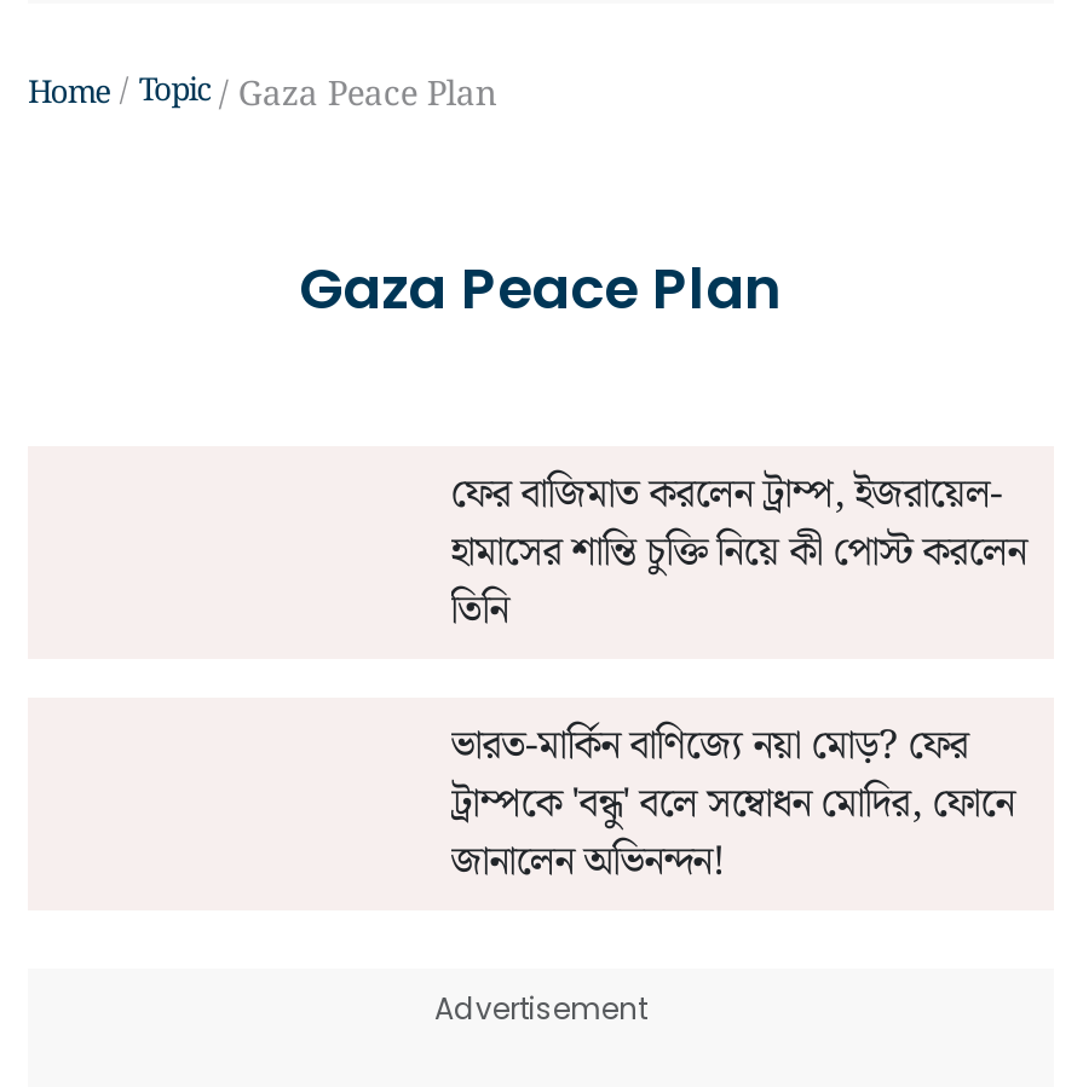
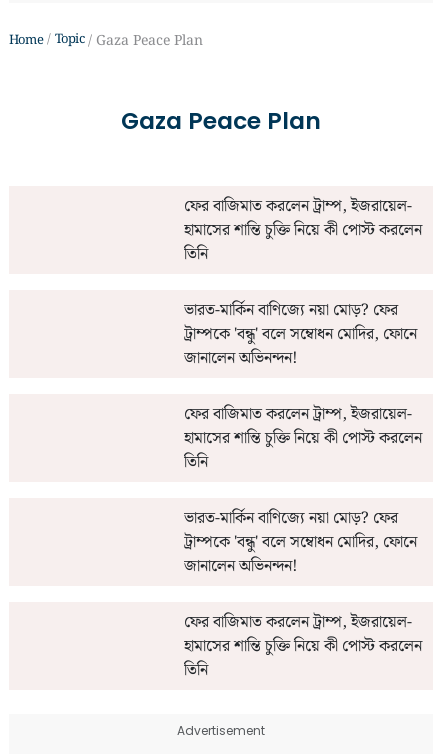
+ ফের বাজিমাত করলেন ট্রাম্প, ইজরায়েল-
+ হামাসের শান্তি চুক্তি নিয়ে কী পোস্ট করলেন
+ তিনি
+ ভারত-মার্কিন বাণিজ্যে নয়া মোড়? ফের
+ ট্রাম্পকে 'বন্ধু' বলে সম্বোধন মোদির, ফোনে
+ জানালেন অভিনন্দন!
+ ফের বাজিমাত করলেন ট্রাম্প, ইজরায়েল-
+ হামাসের শান্তি চুক্তি নিয়ে কী পোস্ট করলেন
+ তিনি
